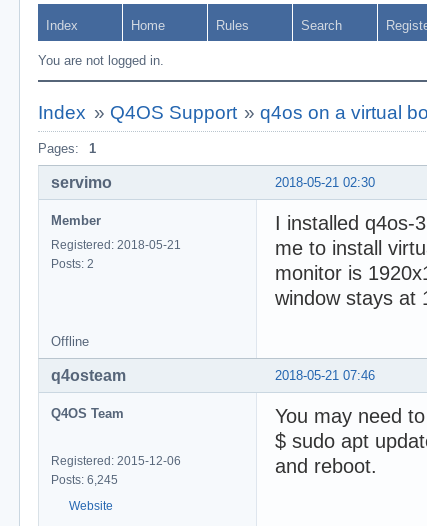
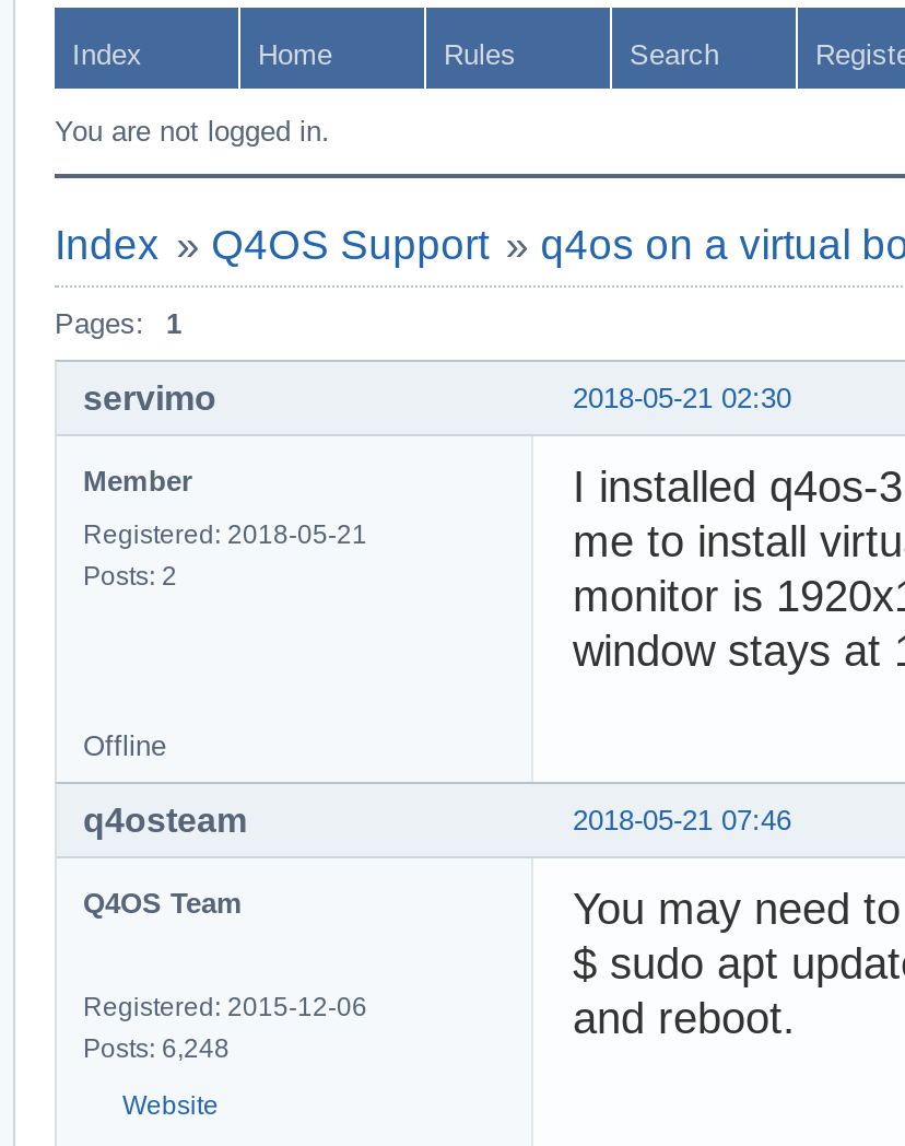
- Posts: 6,245
+ Posts: 6,248
